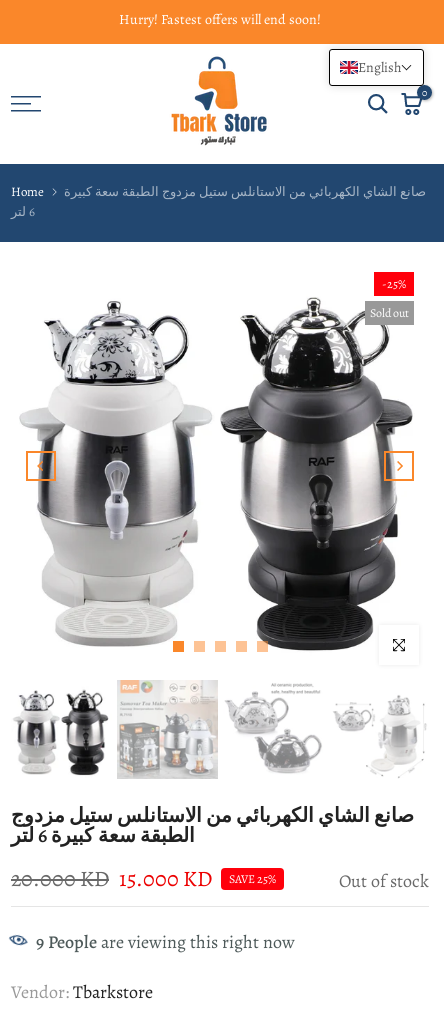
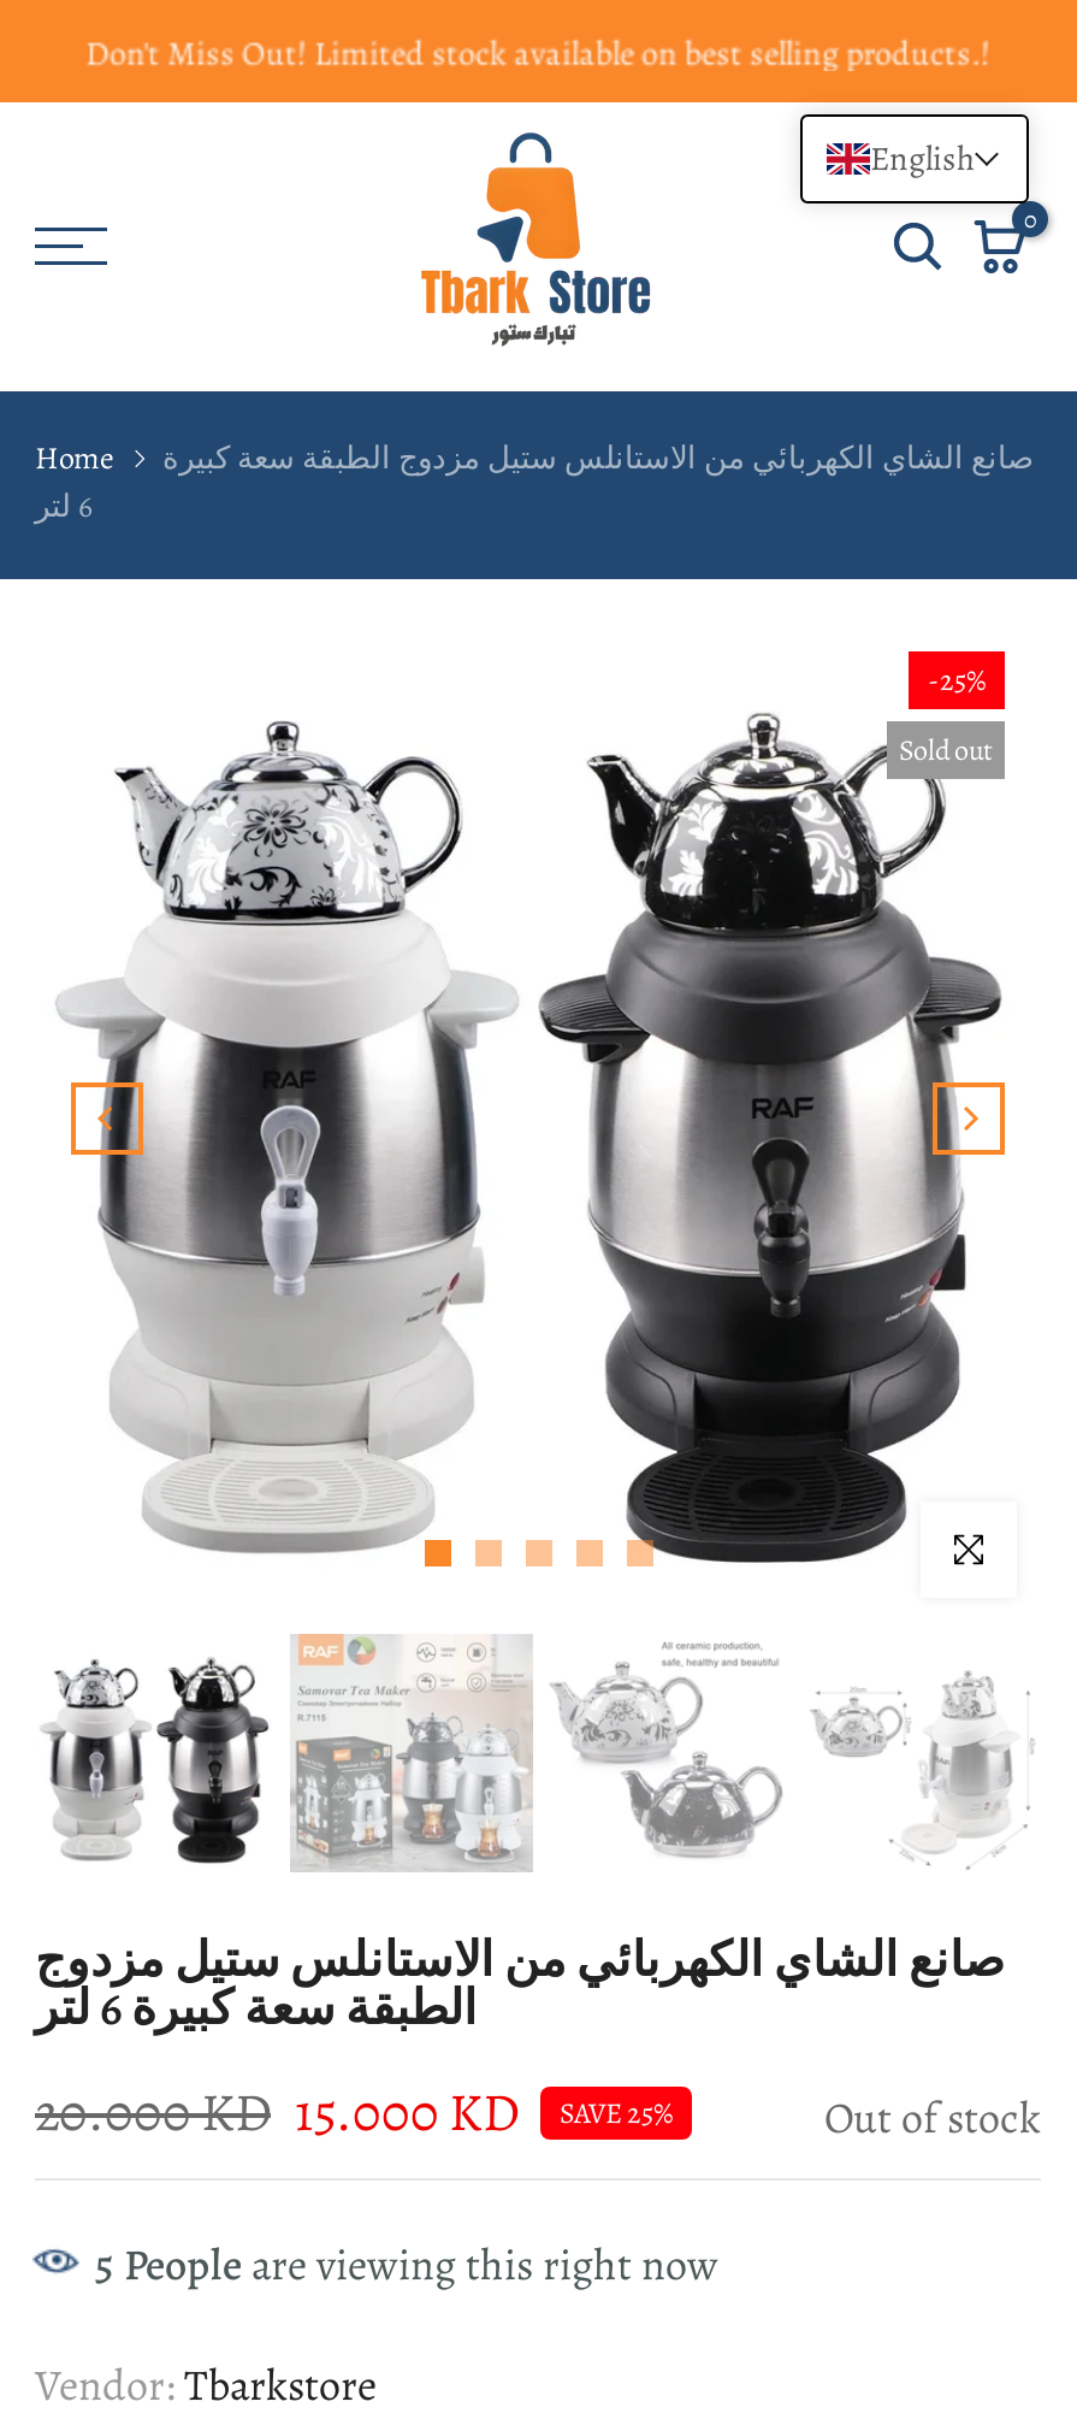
- Hurry! Fastest offers will end soon!
+ Don't Miss Out! Limited stock available on best selling products.!

- 9 People are viewing this right now
+ 5 People are viewing this right now
